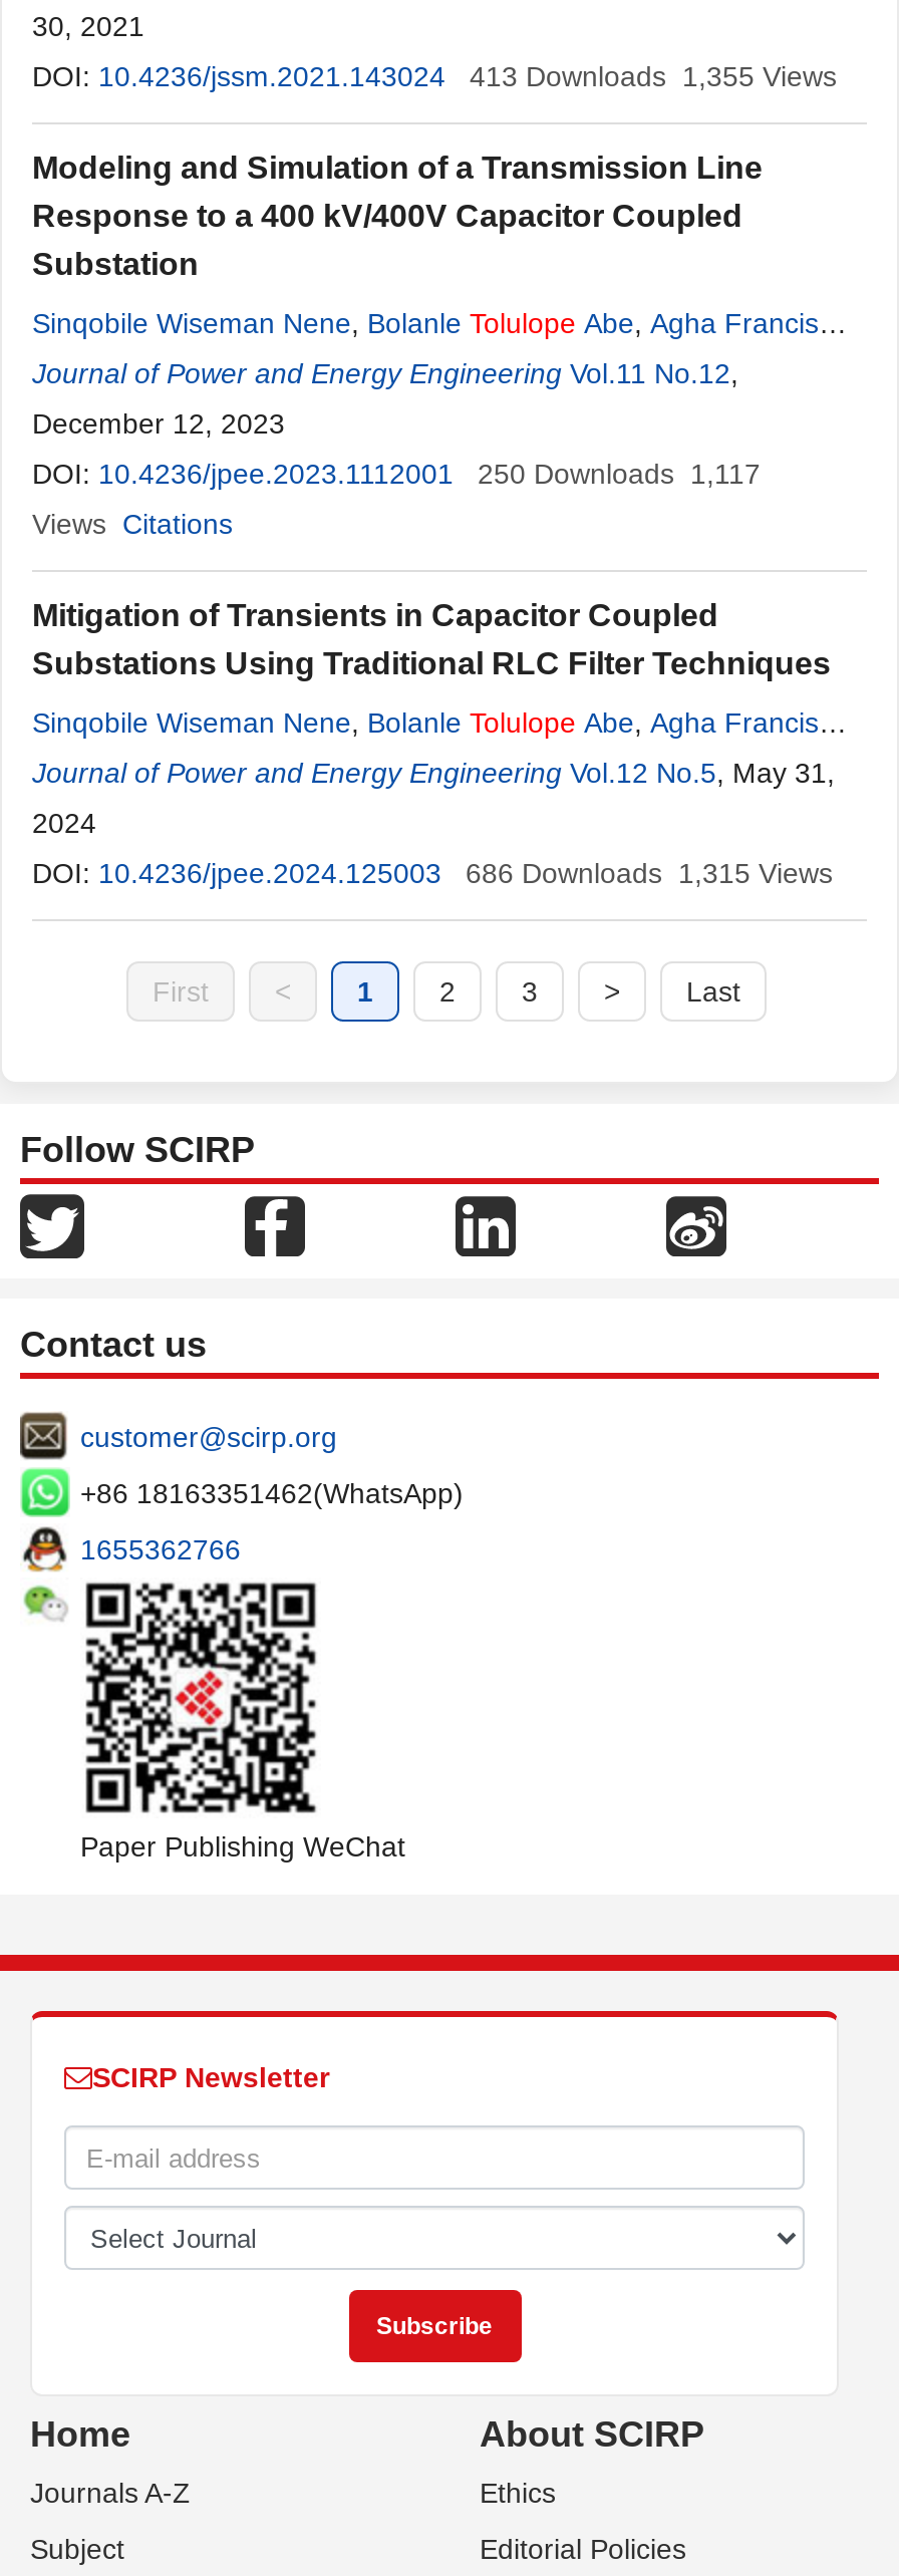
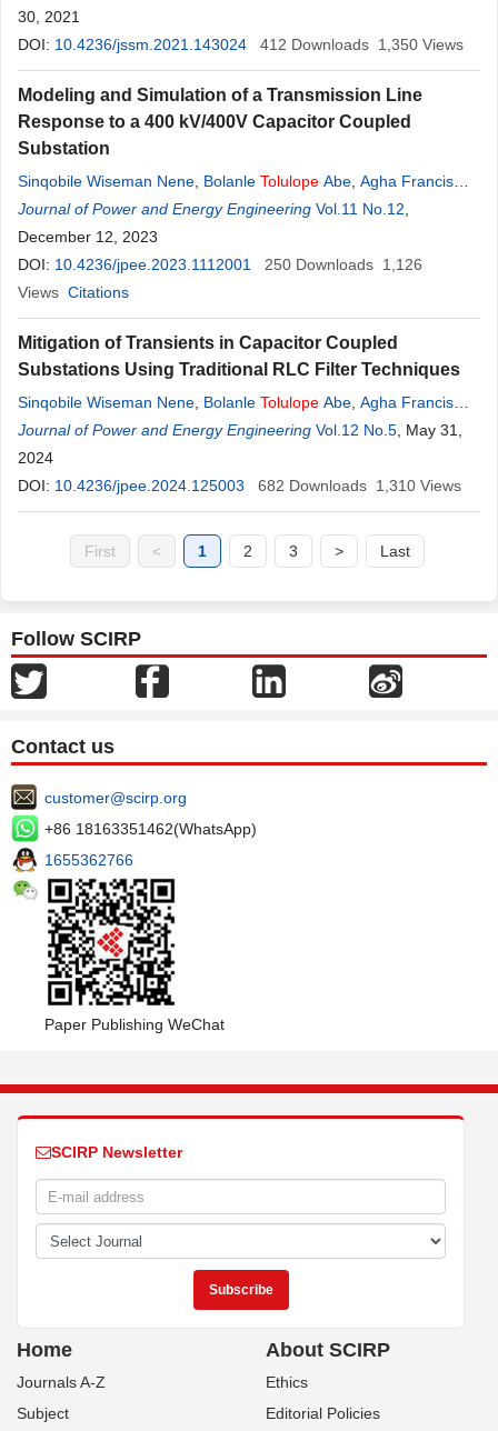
- 413 Downloads 1,355 Views
+ 412 Downloads 1,350 Views

- DOI: 10.4236/jpee.2023.1112001 250 Downloads 1,117
+ DOI: 10.4236/jpee.2023.1112001 250 Downloads 1,126

- 686 Downloads 1,315 Views
+ 682 Downloads 1,310 Views
